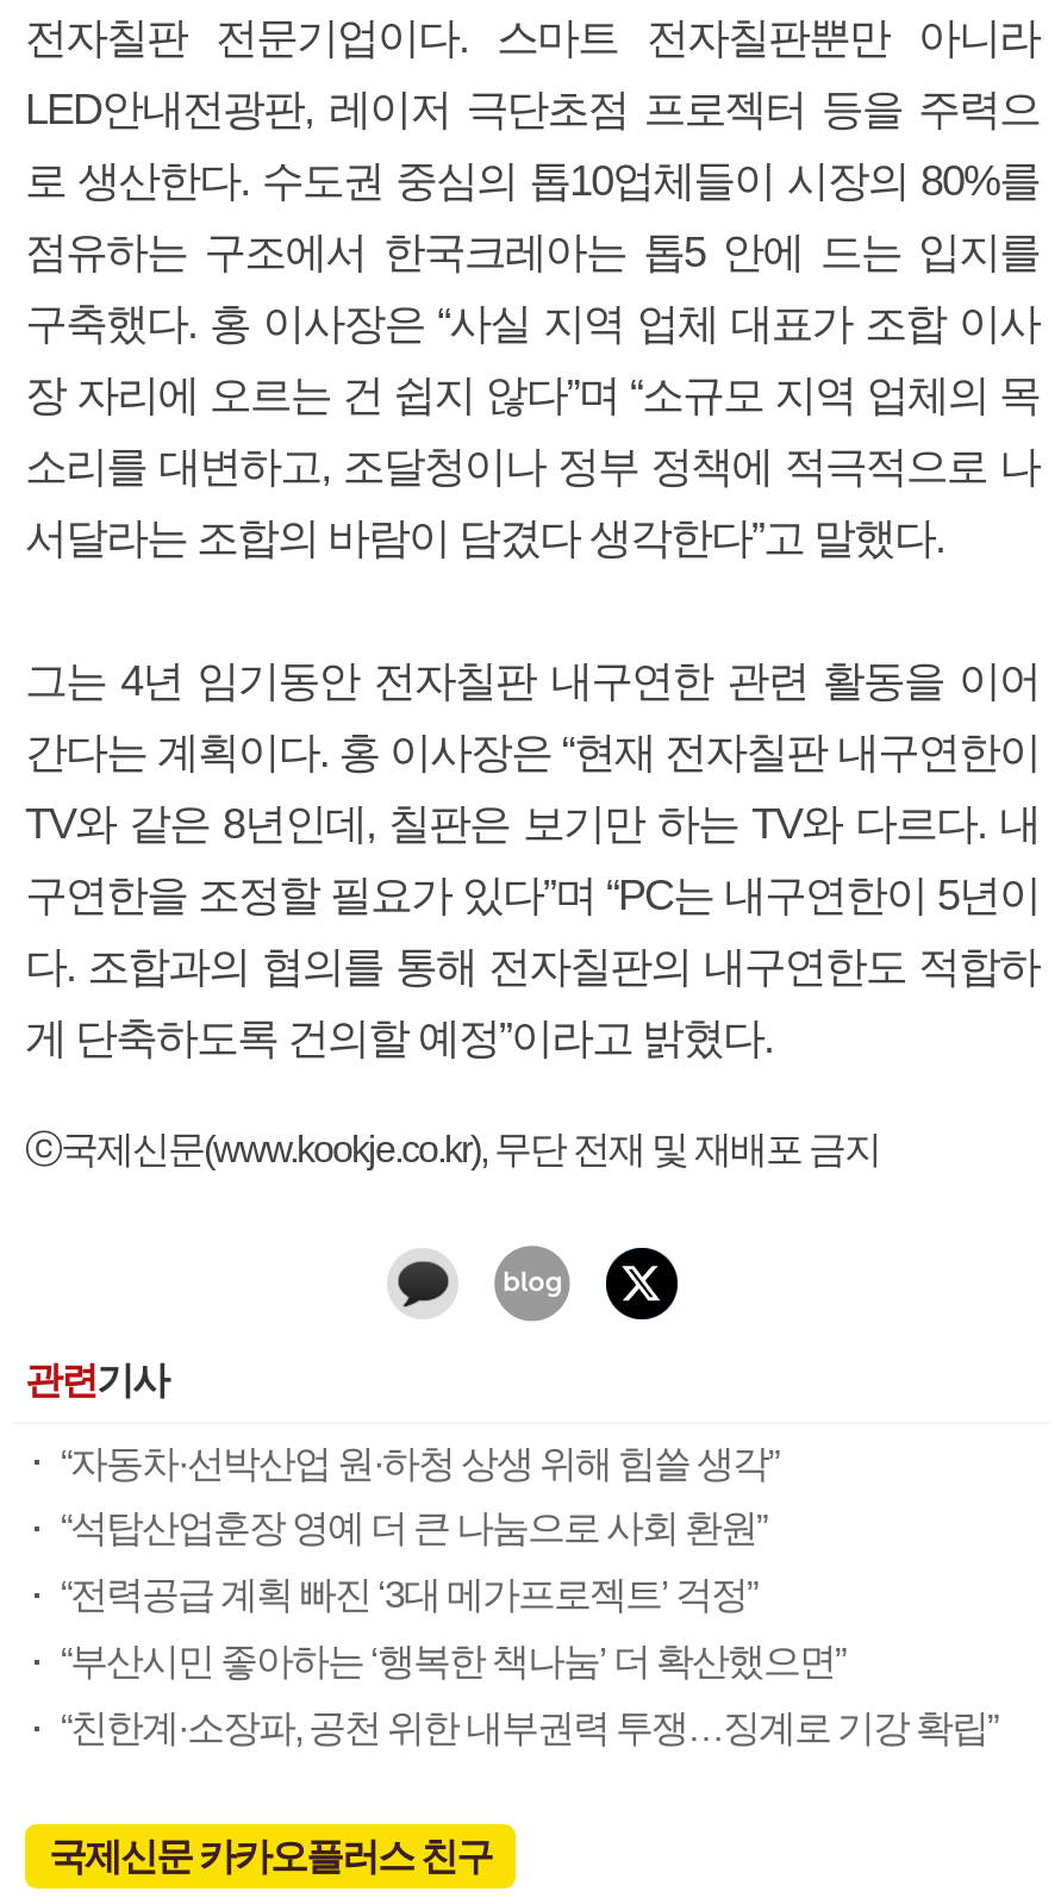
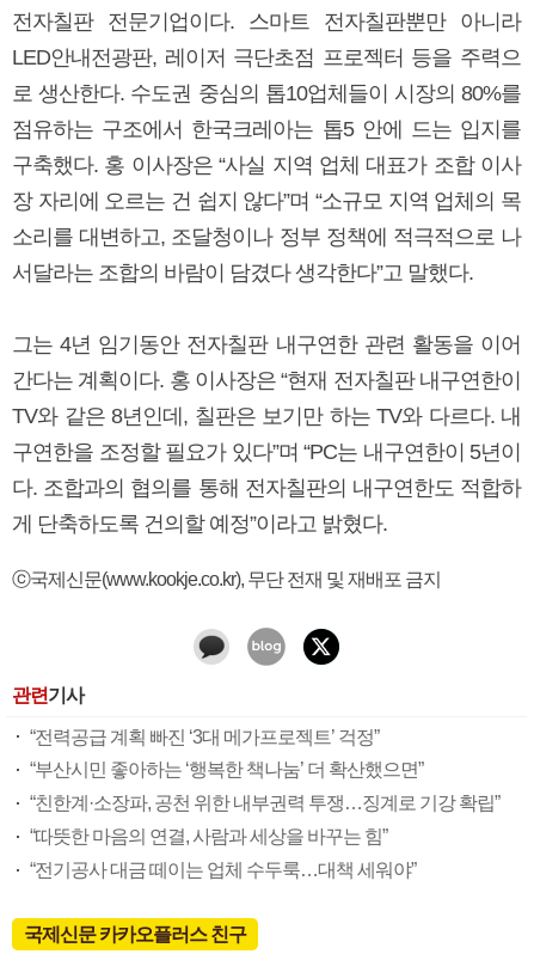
- “자동차·선박산업 원·하청 상생 위해 힘쓸 생각”
- “석탑산업훈장 영예 더 큰 나눔으로 사회 환원”

moved up: “전력공급 계획 빠진 ‘3대 메가프로젝트’ 걱정” | “부산시민 좋아하는 ‘행복한 책나눔’ 더 확산했으면” | “친한계·소장파, 공천 위한 내부권력 투쟁…징계로 기강 확립”

+ “따뜻한 마음의 연결, 사람과 세상을 바꾸는 힘”
+ “전기공사 대금 떼이는 업체 수두룩…대책 세워야”
